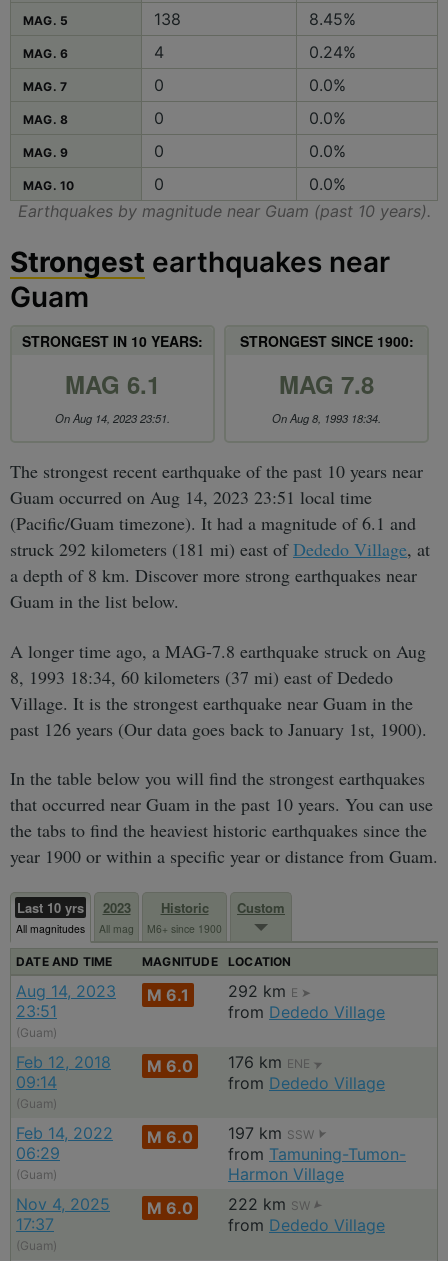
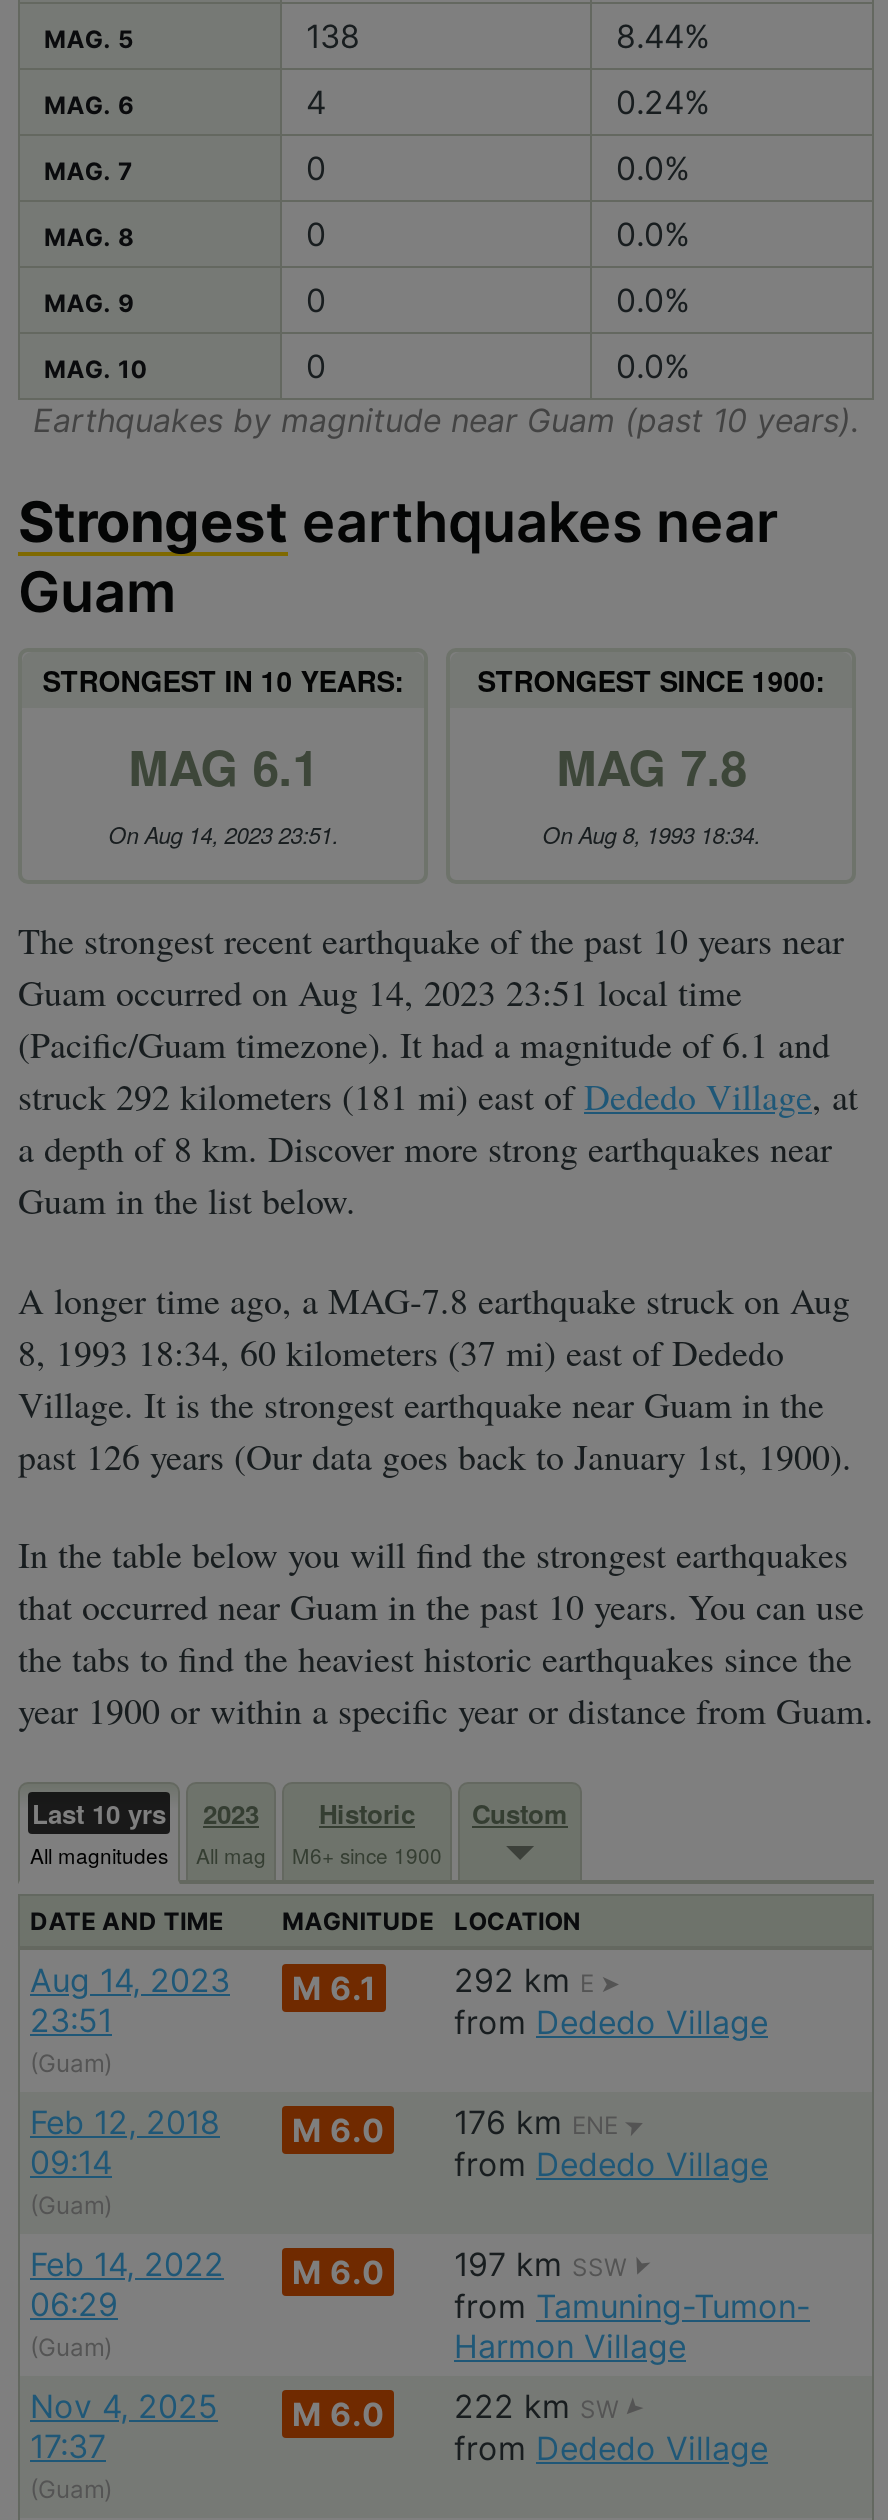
- 8.45%
+ 8.44%
